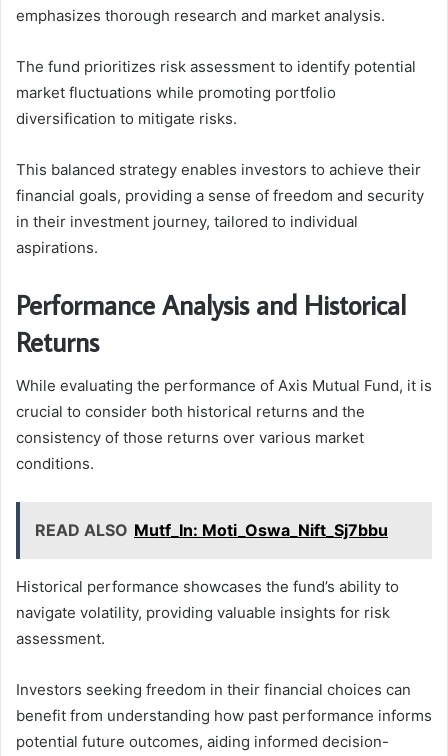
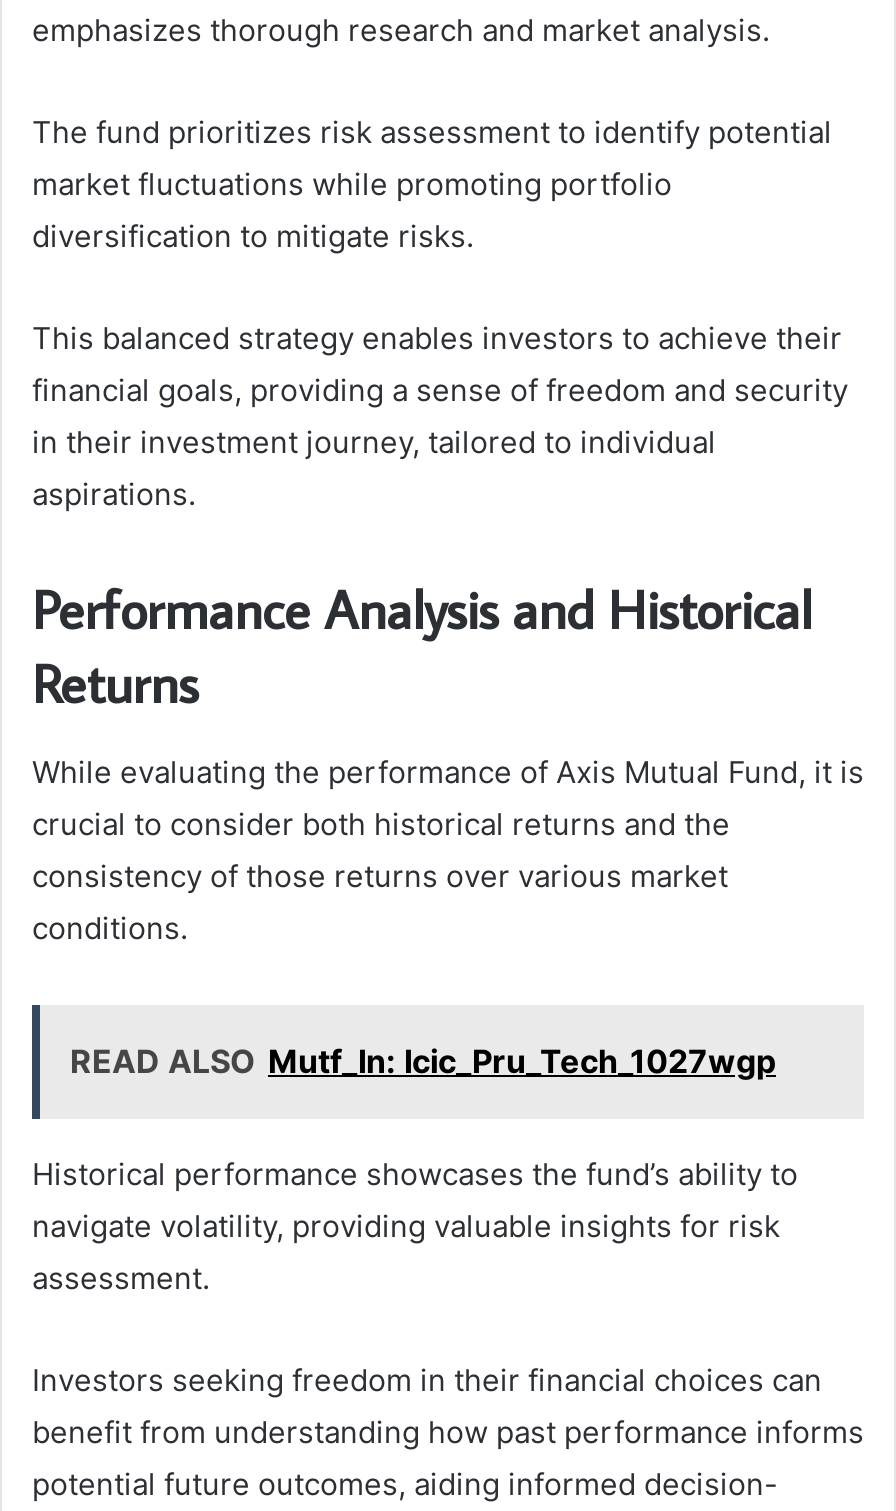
- READ ALSO Mutf_In: Moti_Oswa_Nift_Sj7bbu
+ READ ALSO Mutf_In: Icic_Pru_Tech_1027wgp
